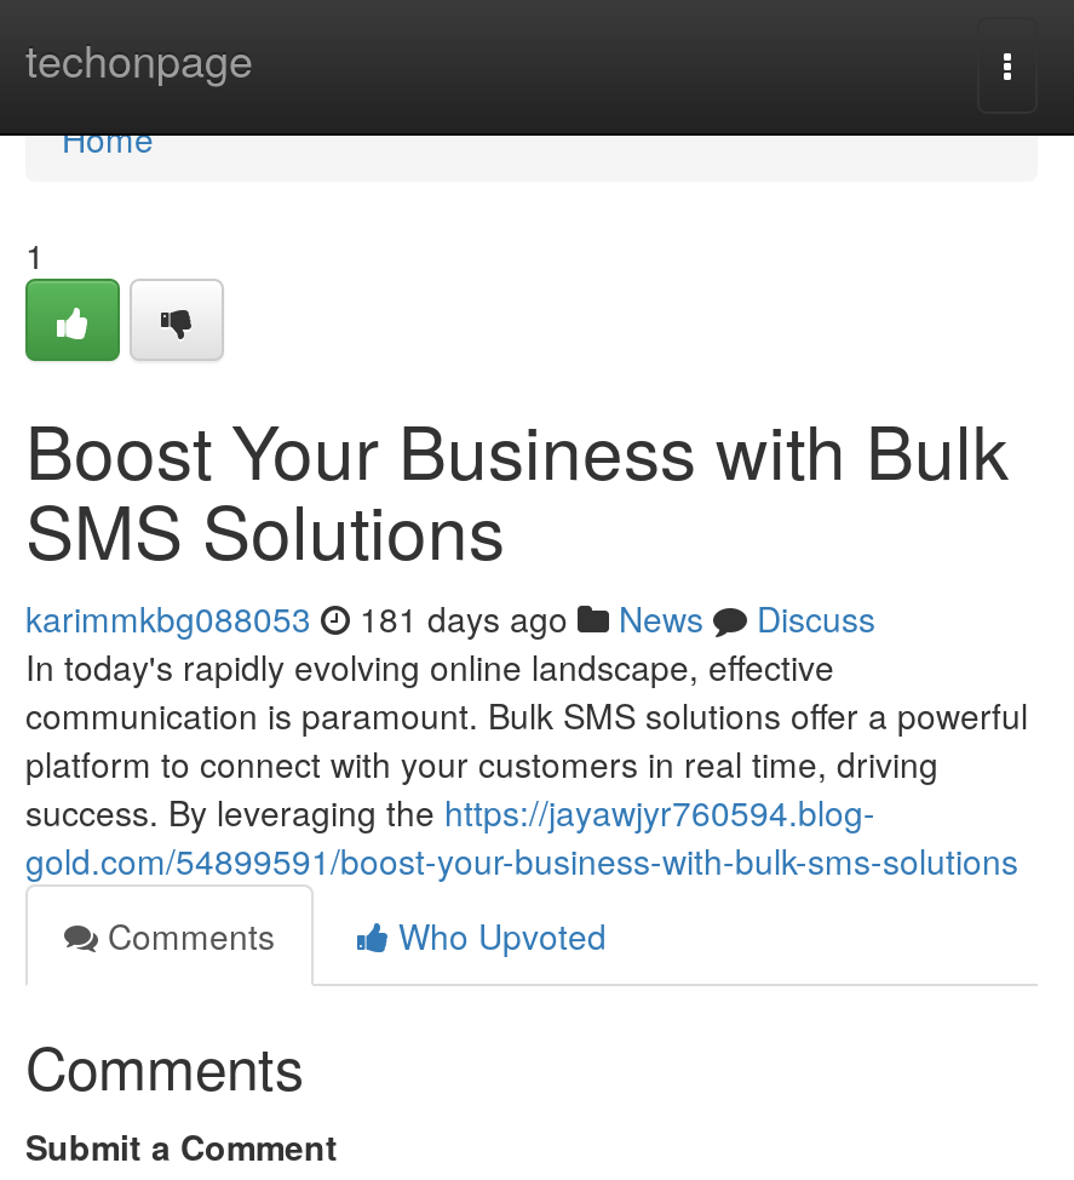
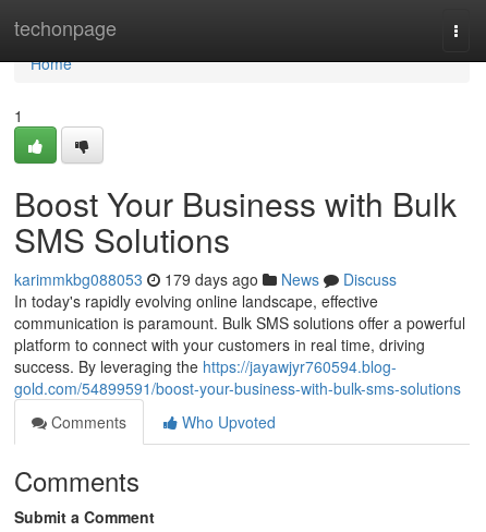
- karimmkbg088053 181 days ago News Discuss
+ karimmkbg088053 179 days ago News Discuss
